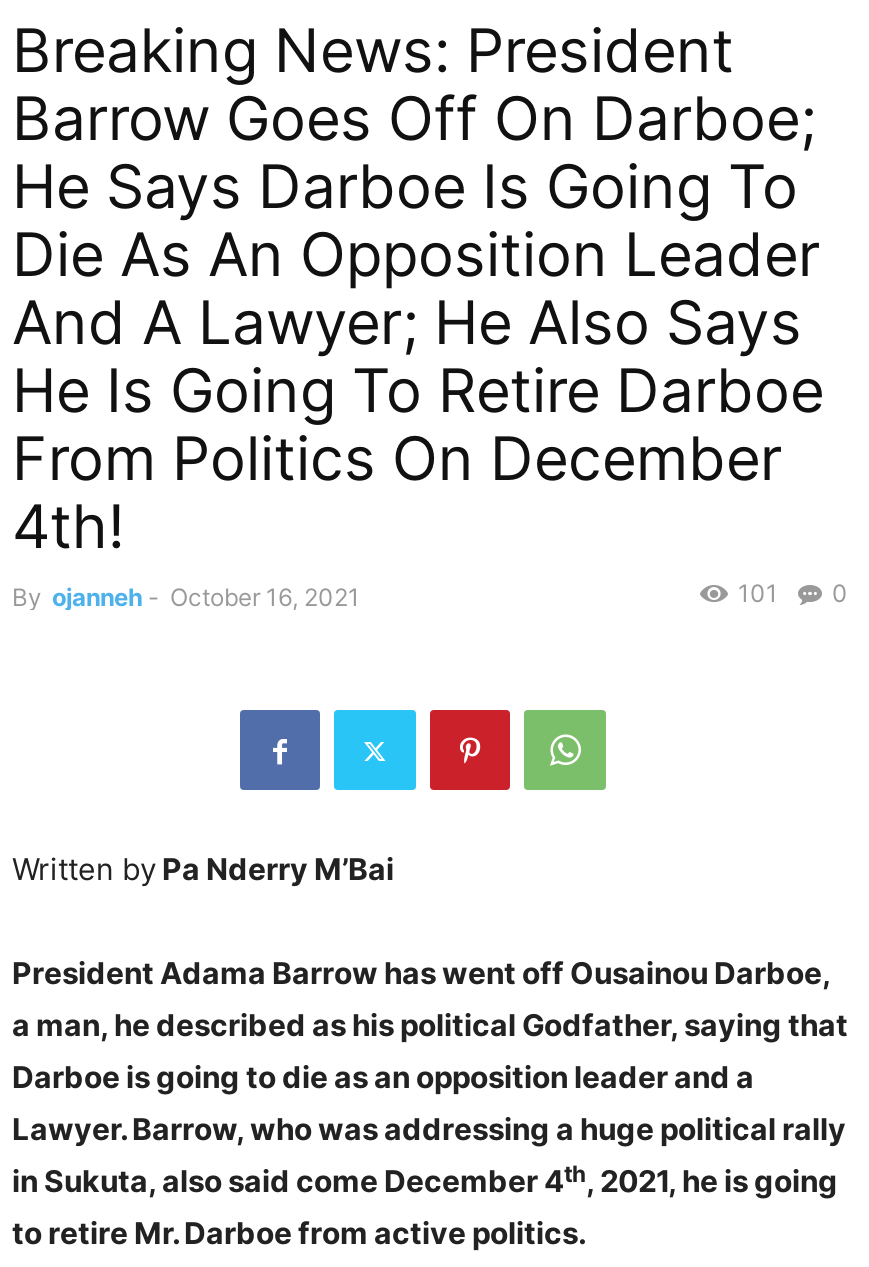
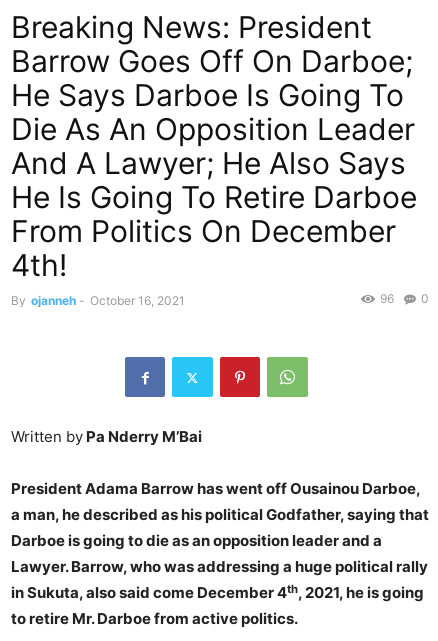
- 101 0
+ 96 0
